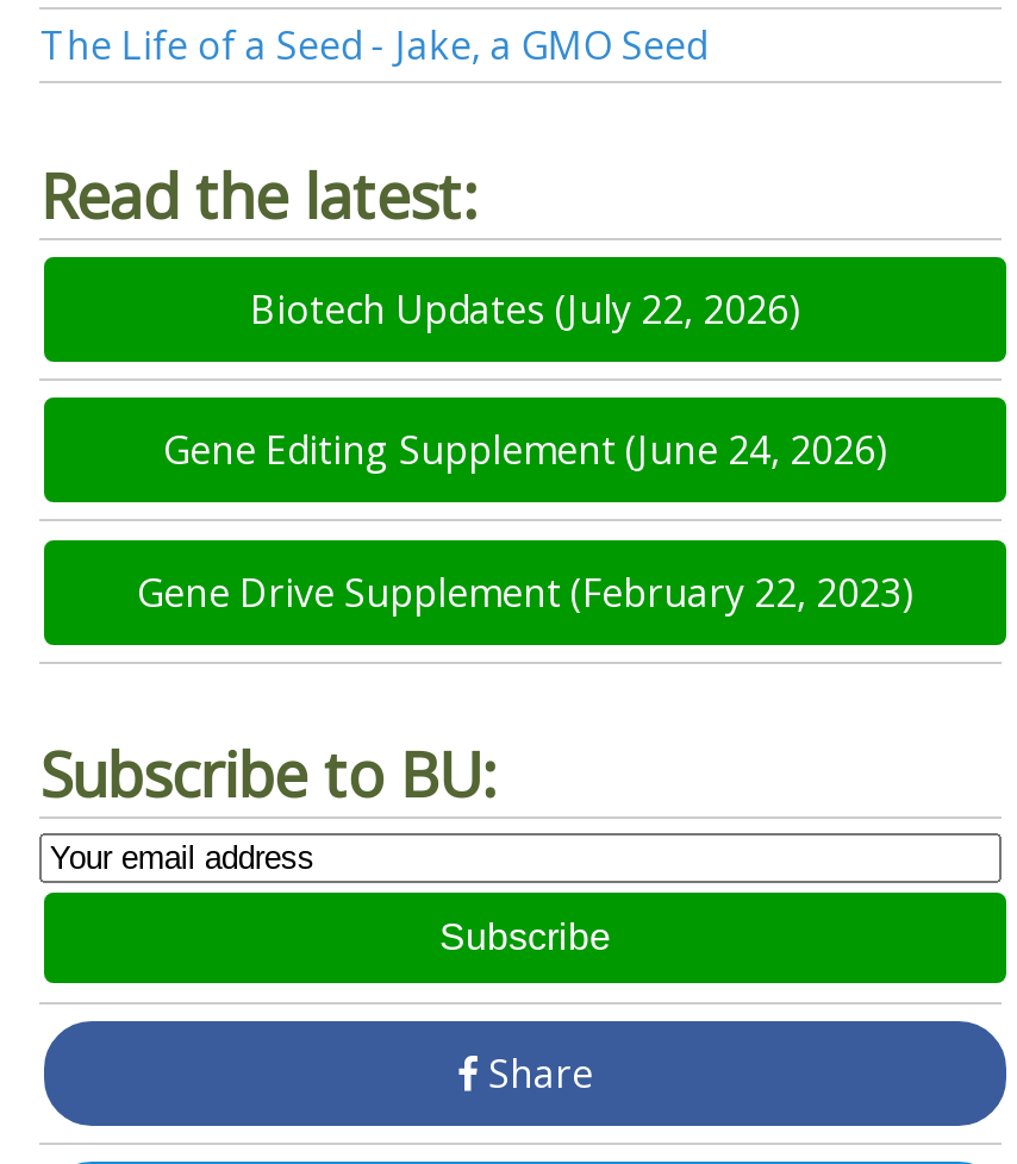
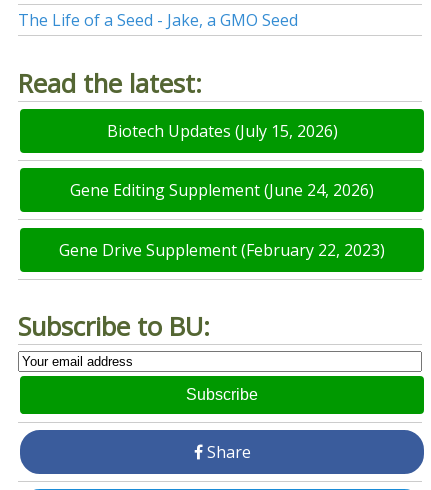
- Biotech Updates (July 22, 2026)
+ Biotech Updates (July 15, 2026)
